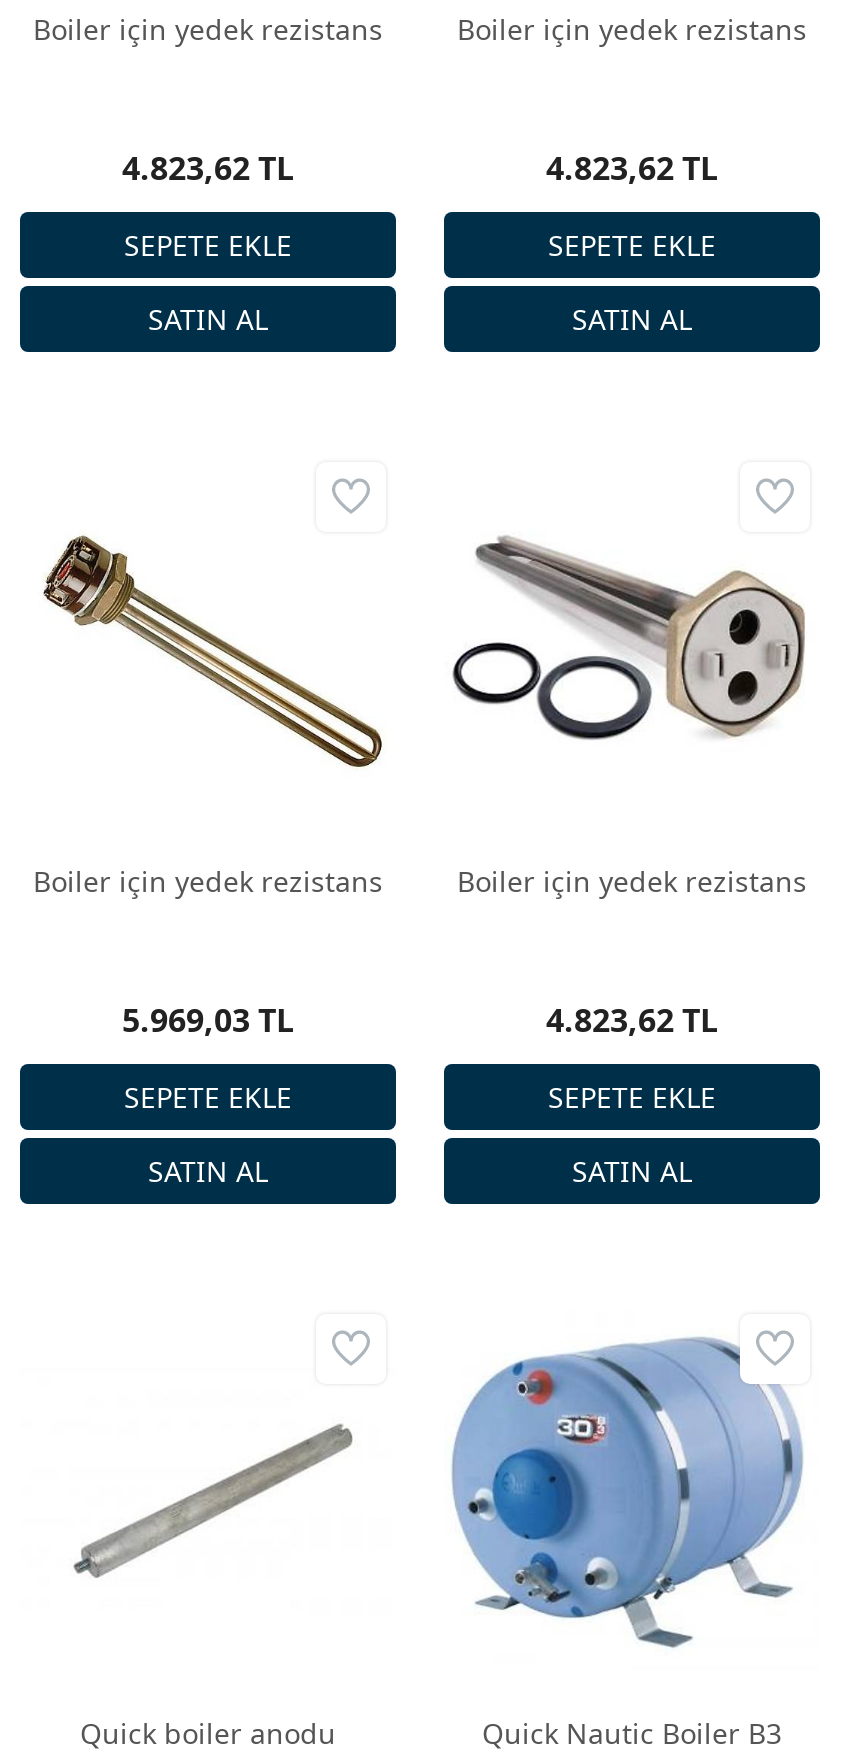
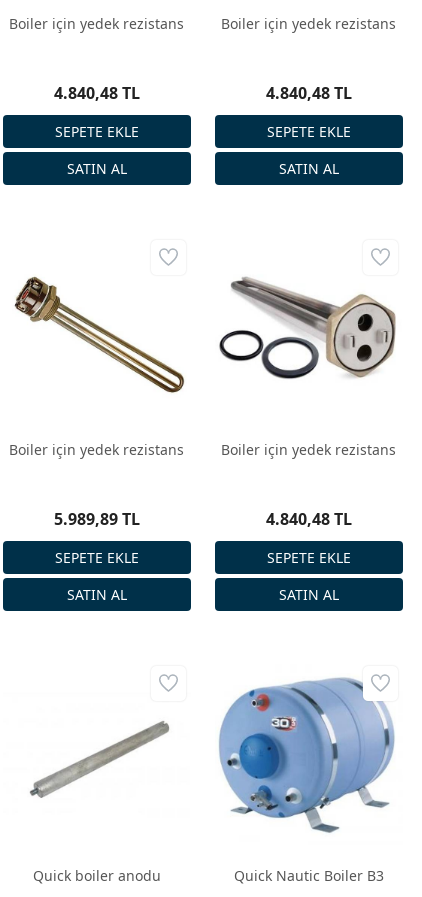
- 4.823,62 TL
+ 4.840,48 TL

- 4.823,62 TL
+ 4.840,48 TL

- 5.969,03 TL
+ 5.989,89 TL

- 4.823,62 TL
+ 4.840,48 TL
